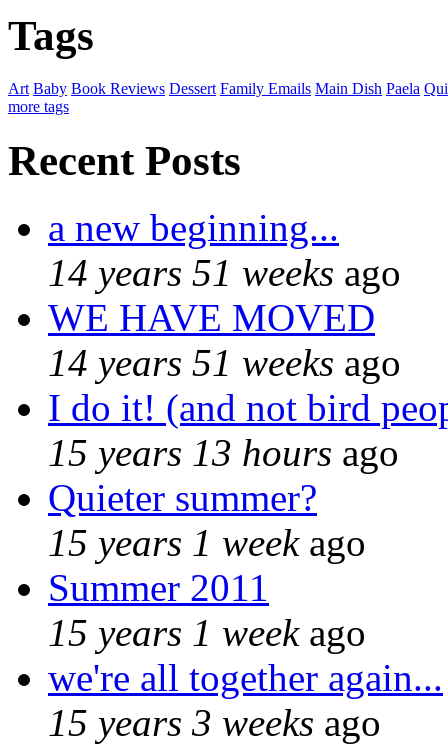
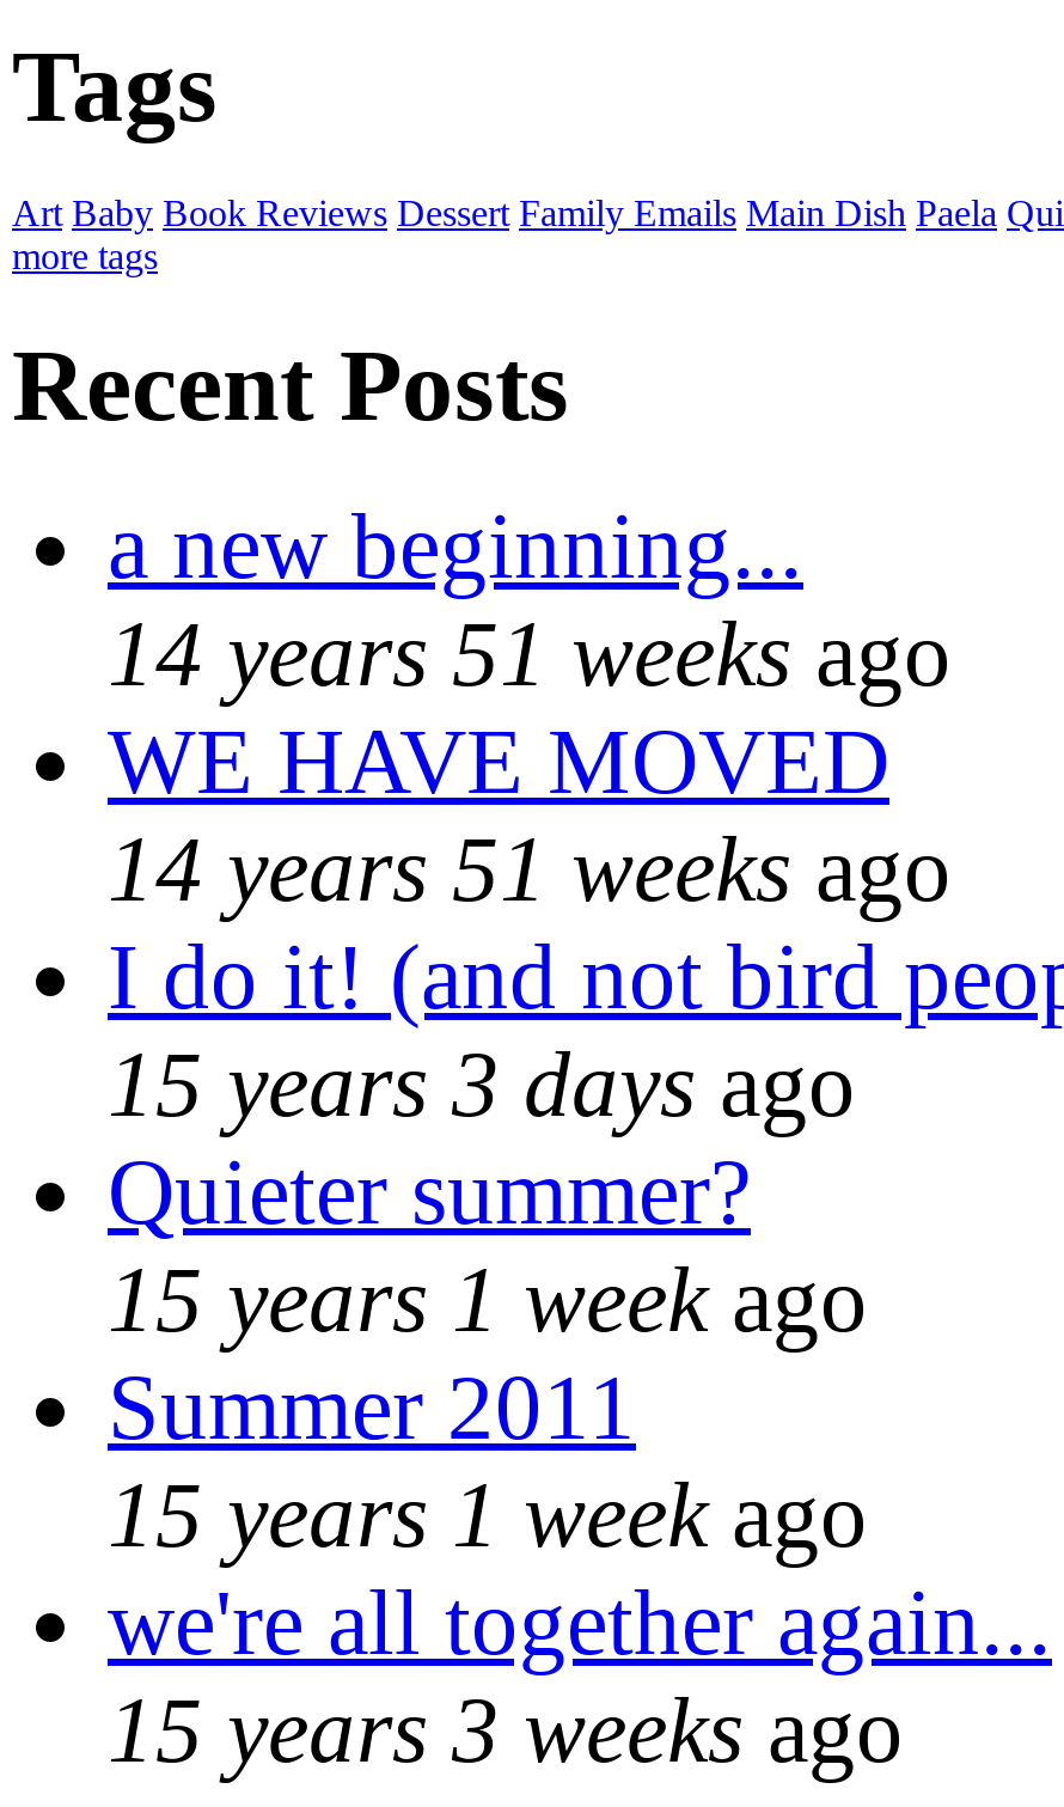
- 15 years 13 hours ago
+ 15 years 3 days ago
